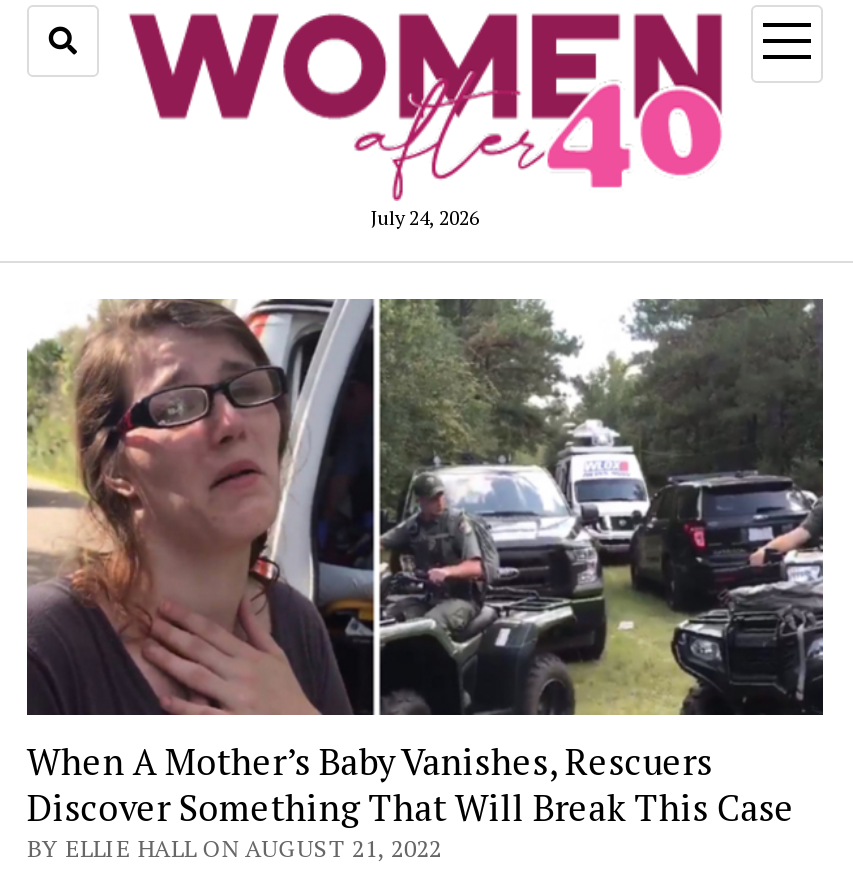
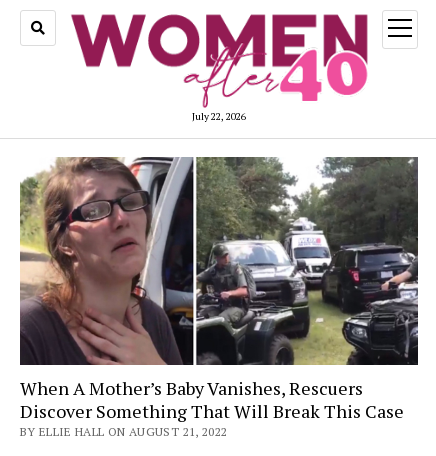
- July 24, 2026
+ July 22, 2026
